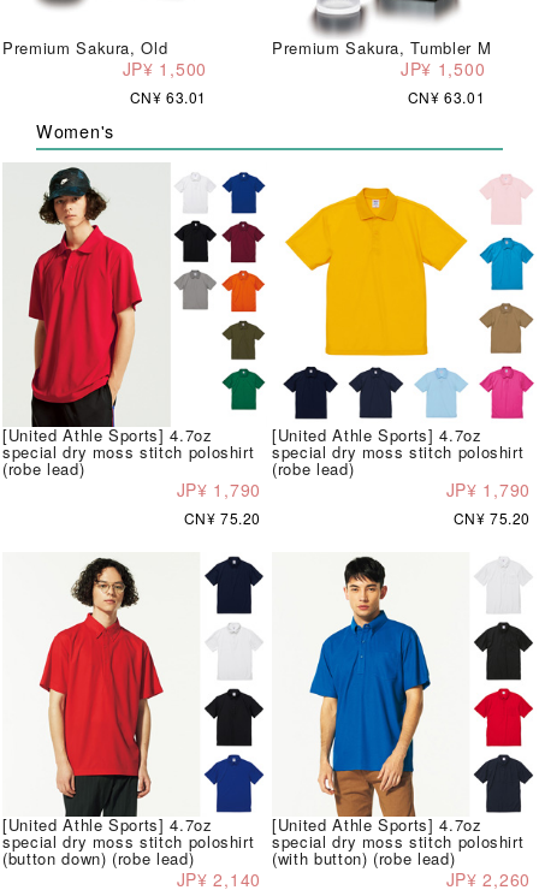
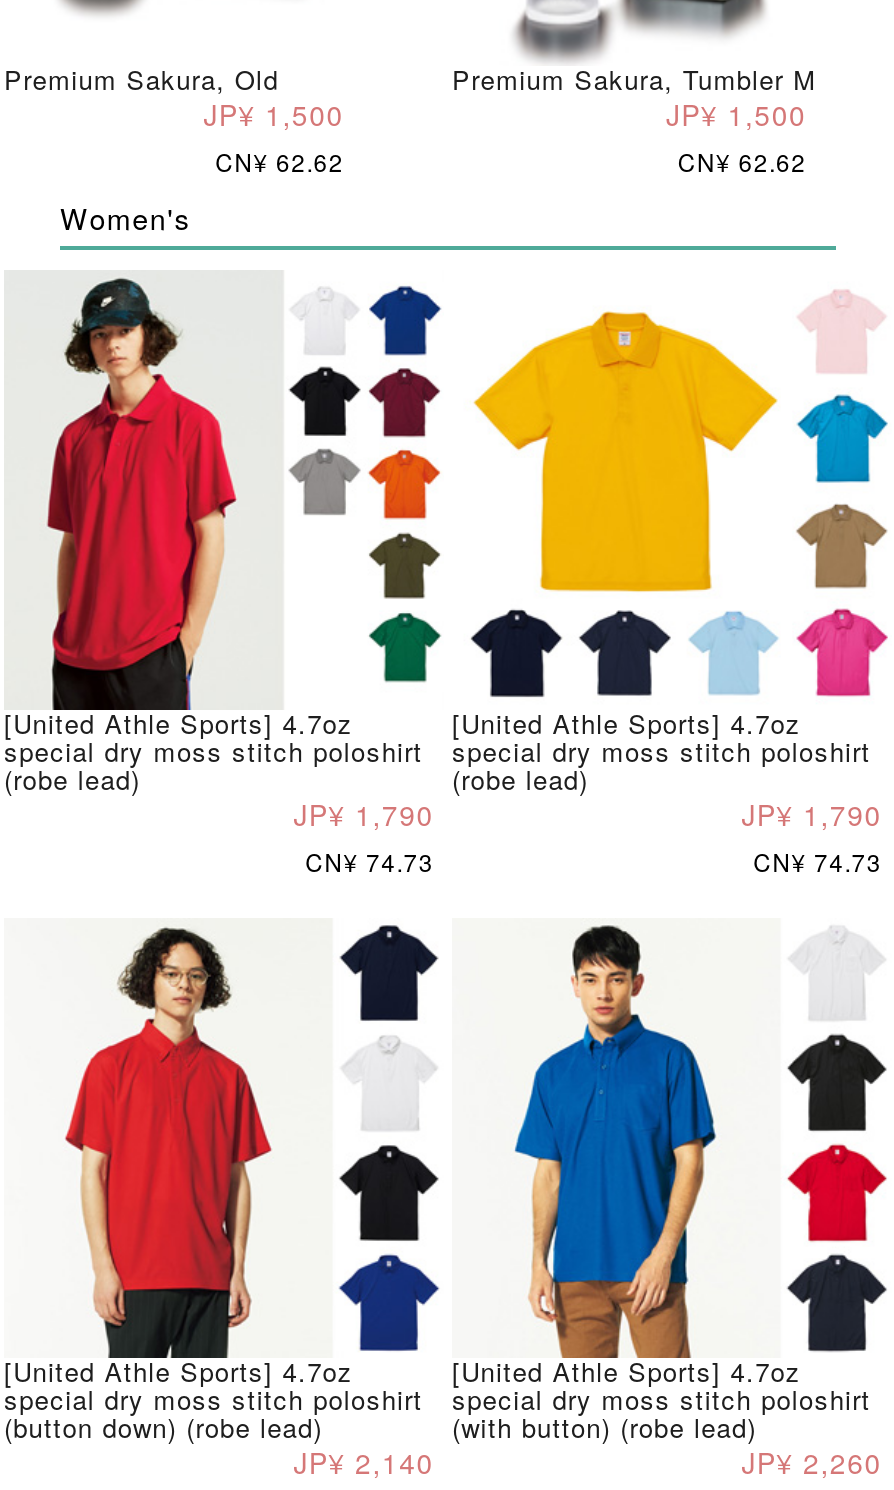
- CN¥ 63.01
+ CN¥ 62.62

- CN¥ 63.01
+ CN¥ 62.62

- CN¥ 75.20
+ CN¥ 74.73

- CN¥ 75.20
+ CN¥ 74.73
